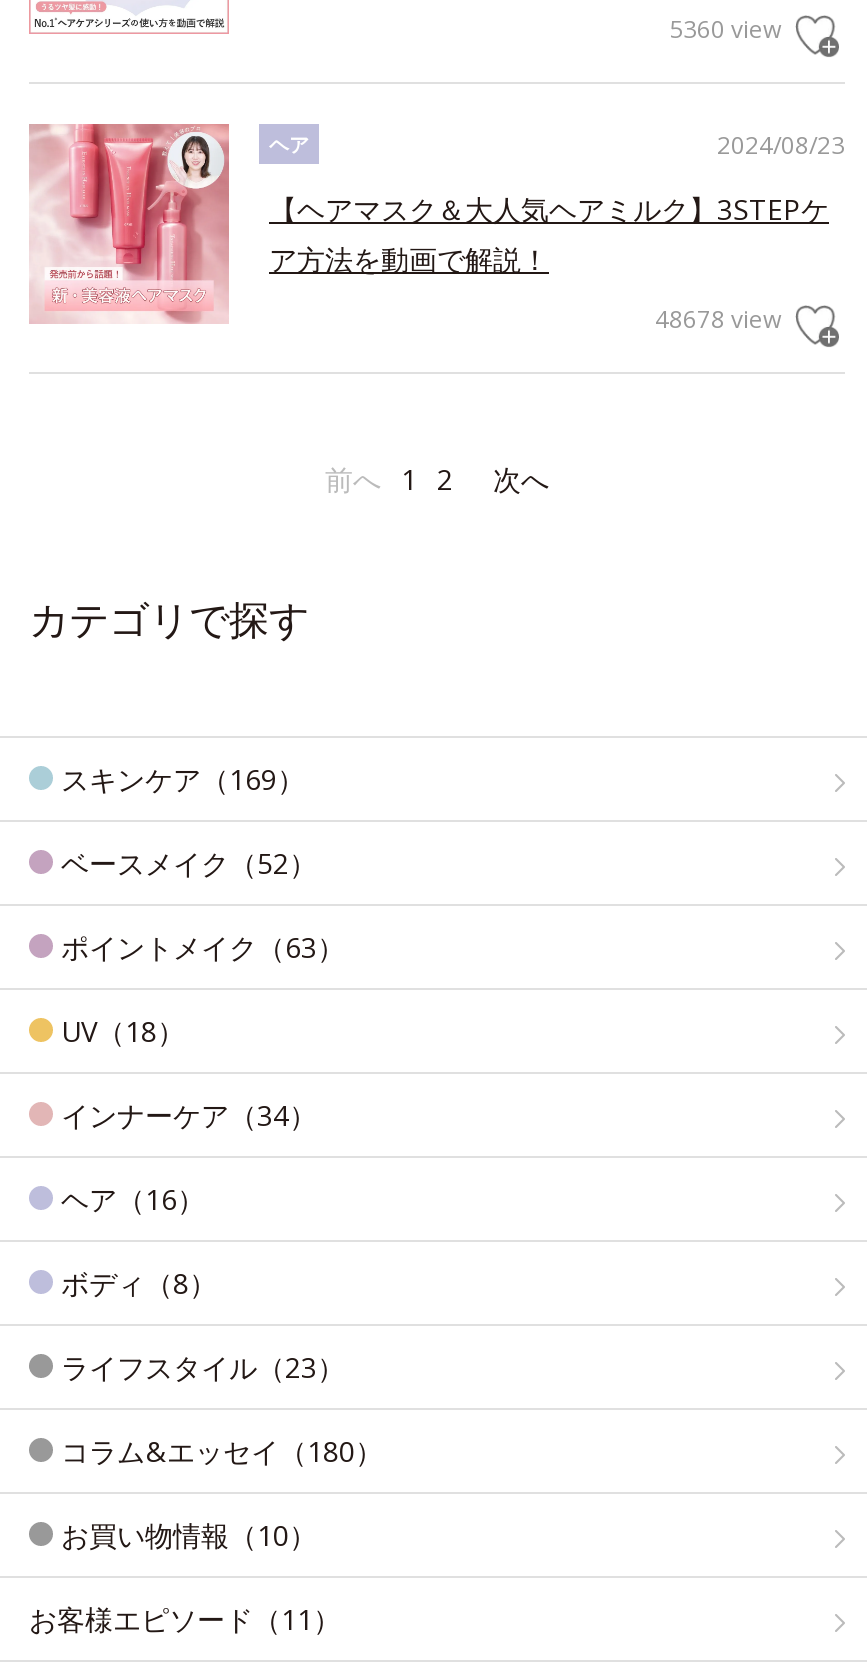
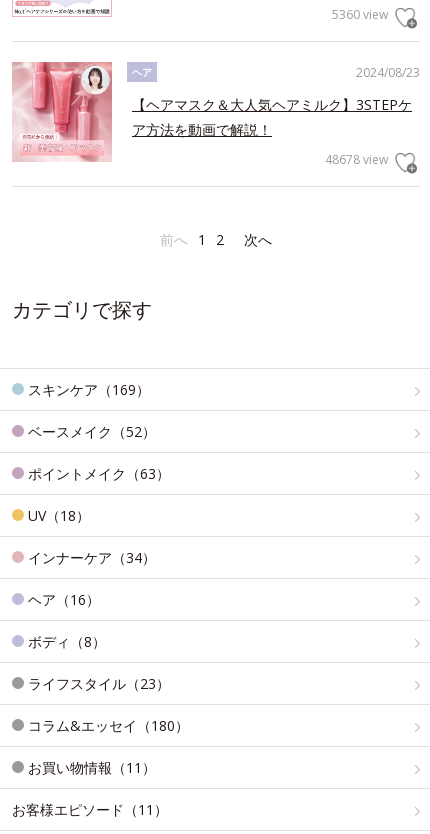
- お買い物情報（10）
+ お買い物情報（11）
